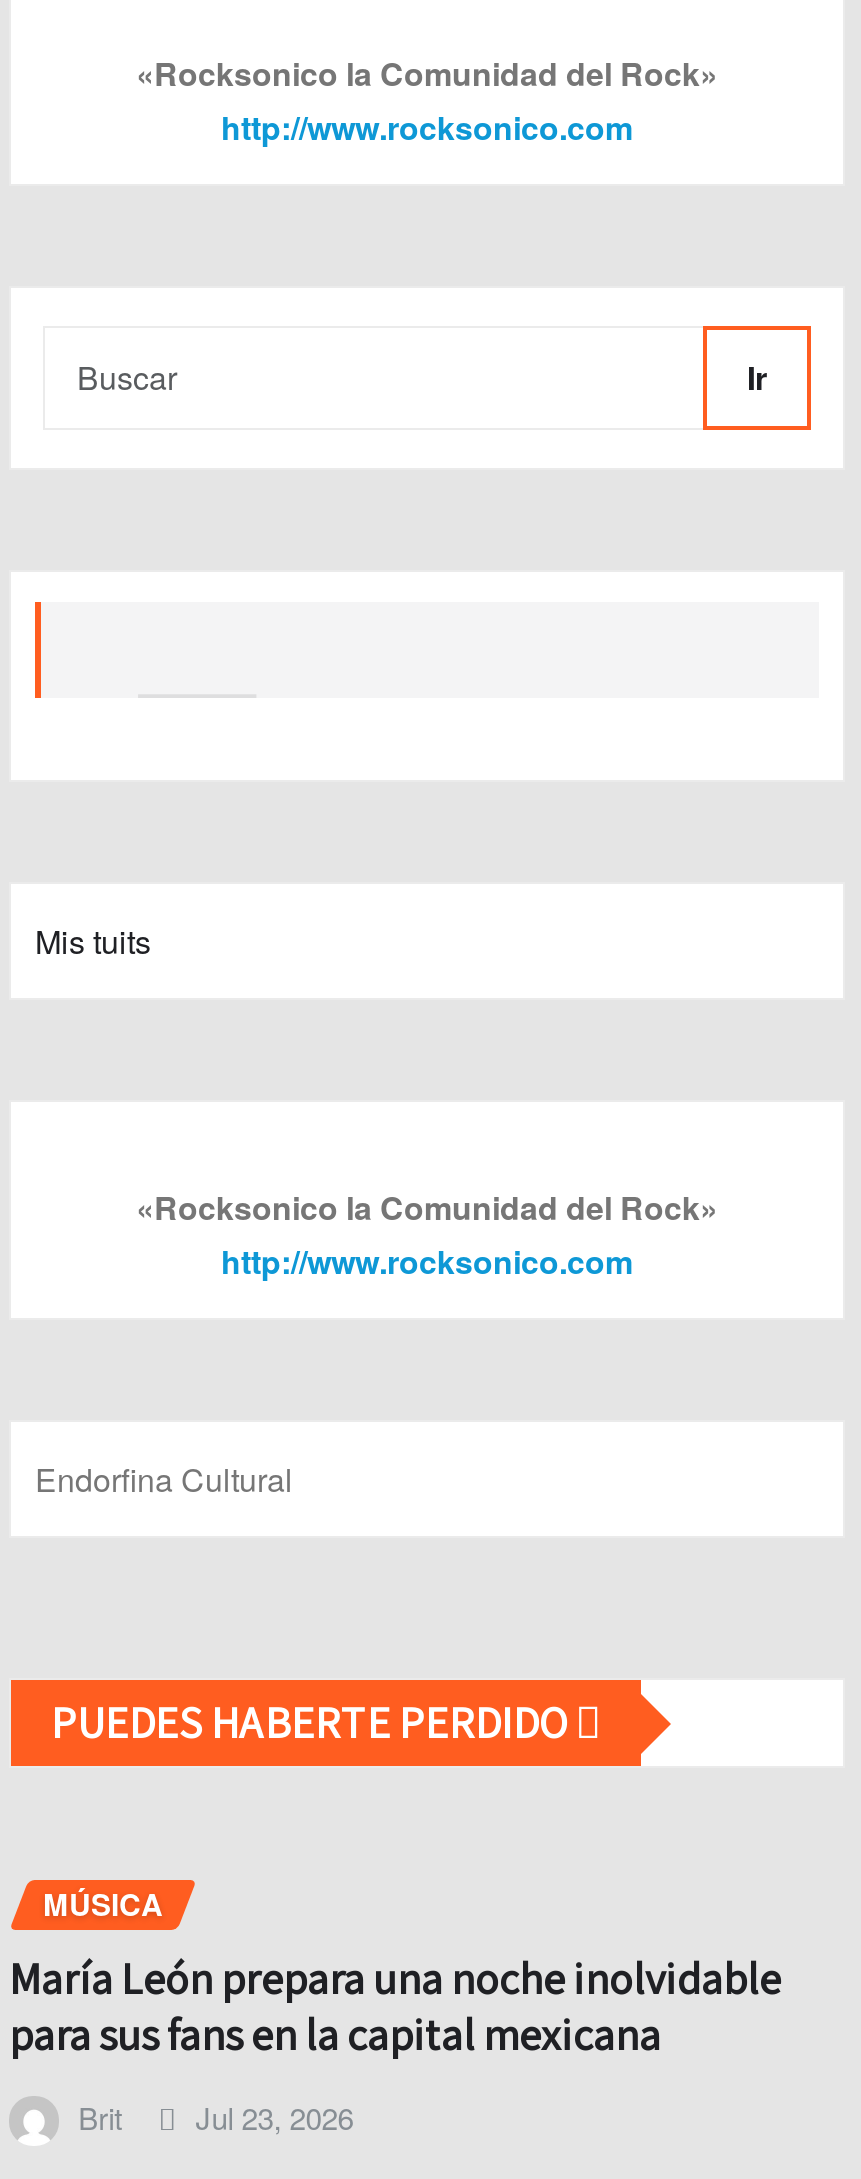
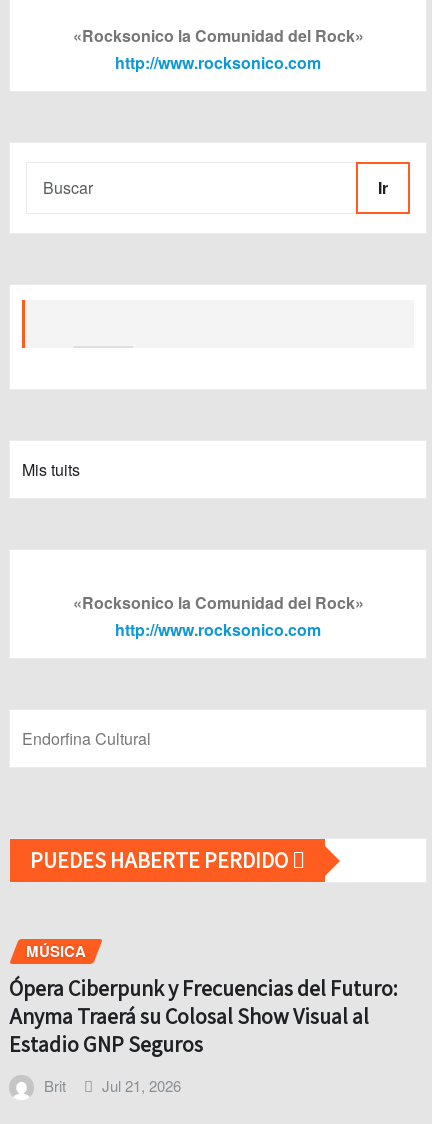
- María León prepara una noche inolvidable
- para sus fans en la capital mexicana
+ Ópera Ciberpunk y Frecuencias del Futuro:
+ Anyma Traerá su Colosal Show Visual al
+ Estadio GNP Seguros

- Brit Jul 23, 2026
+ Brit Jul 21, 2026
